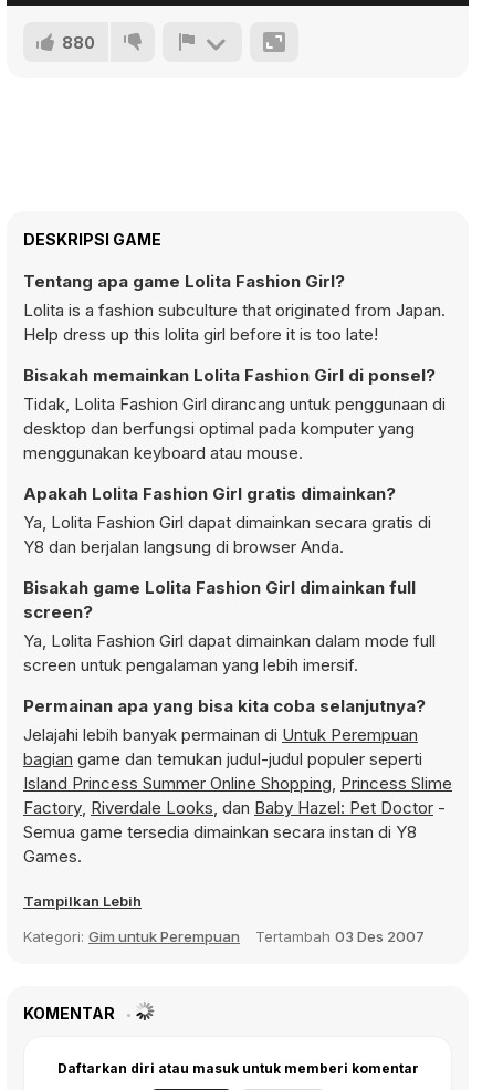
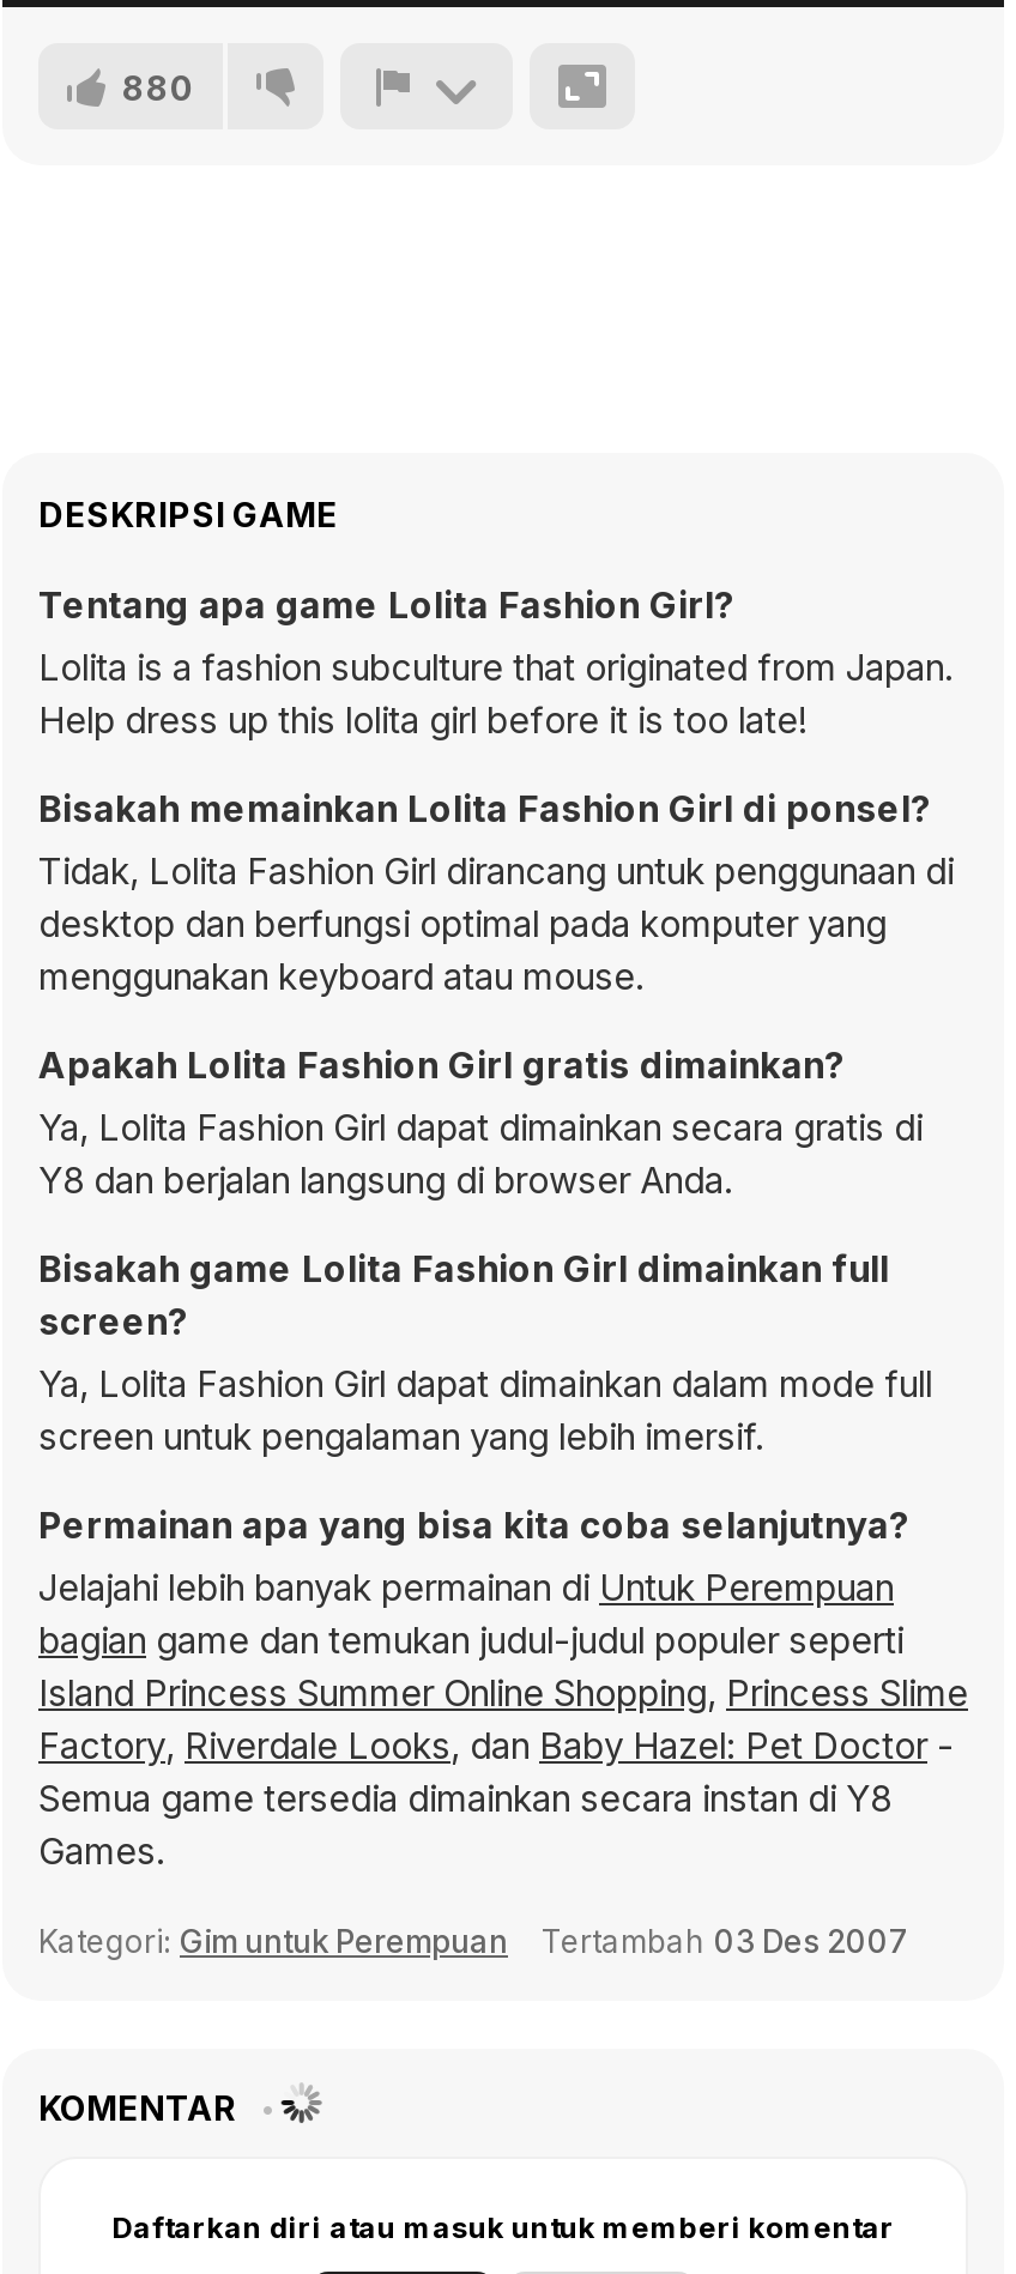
- Tampilkan Lebih
